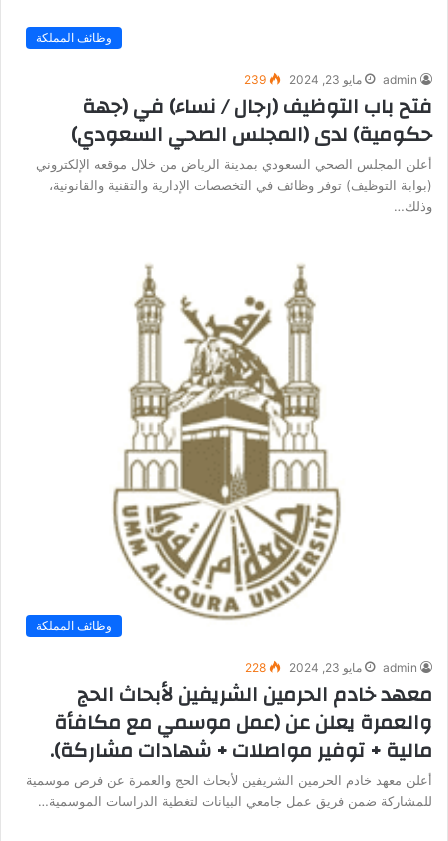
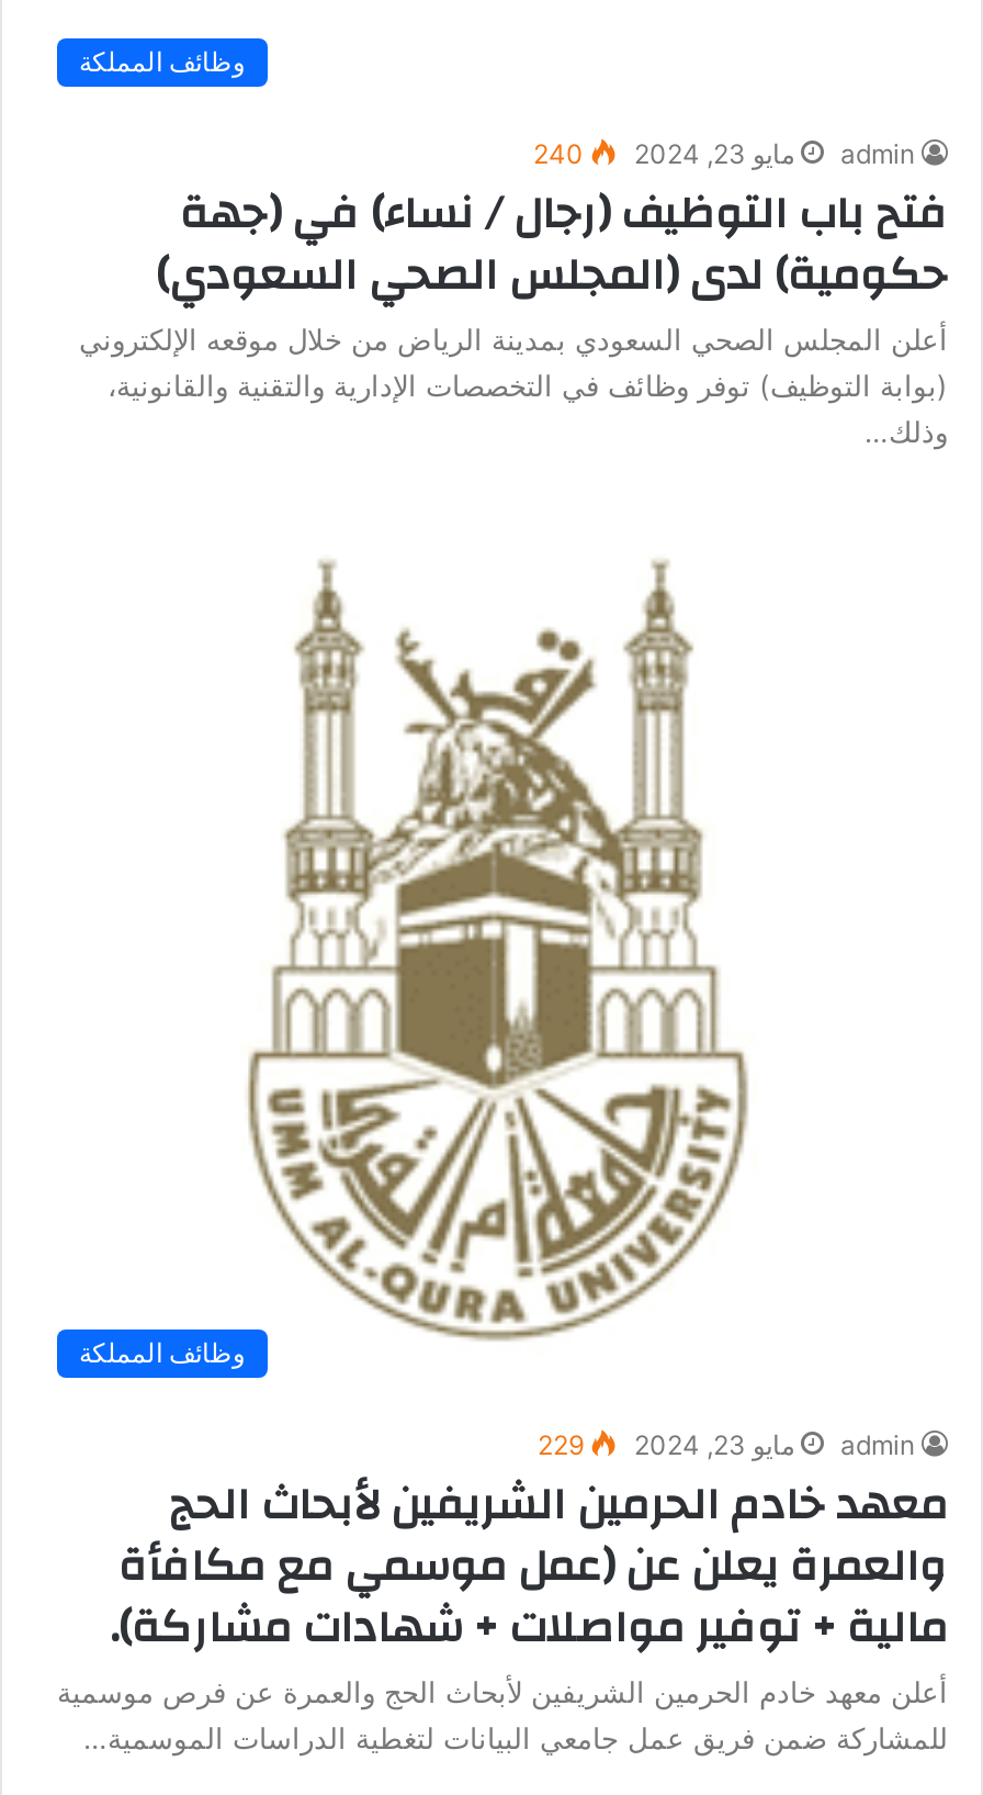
- 239
+ 240

- 228
+ 229
